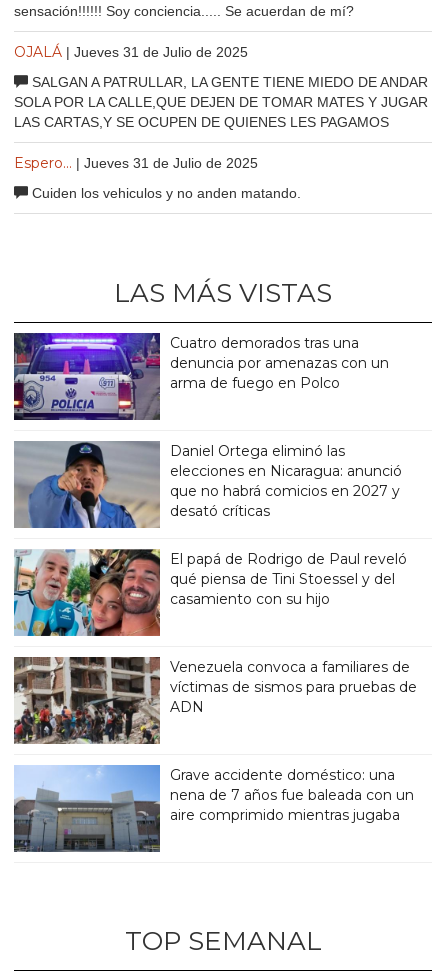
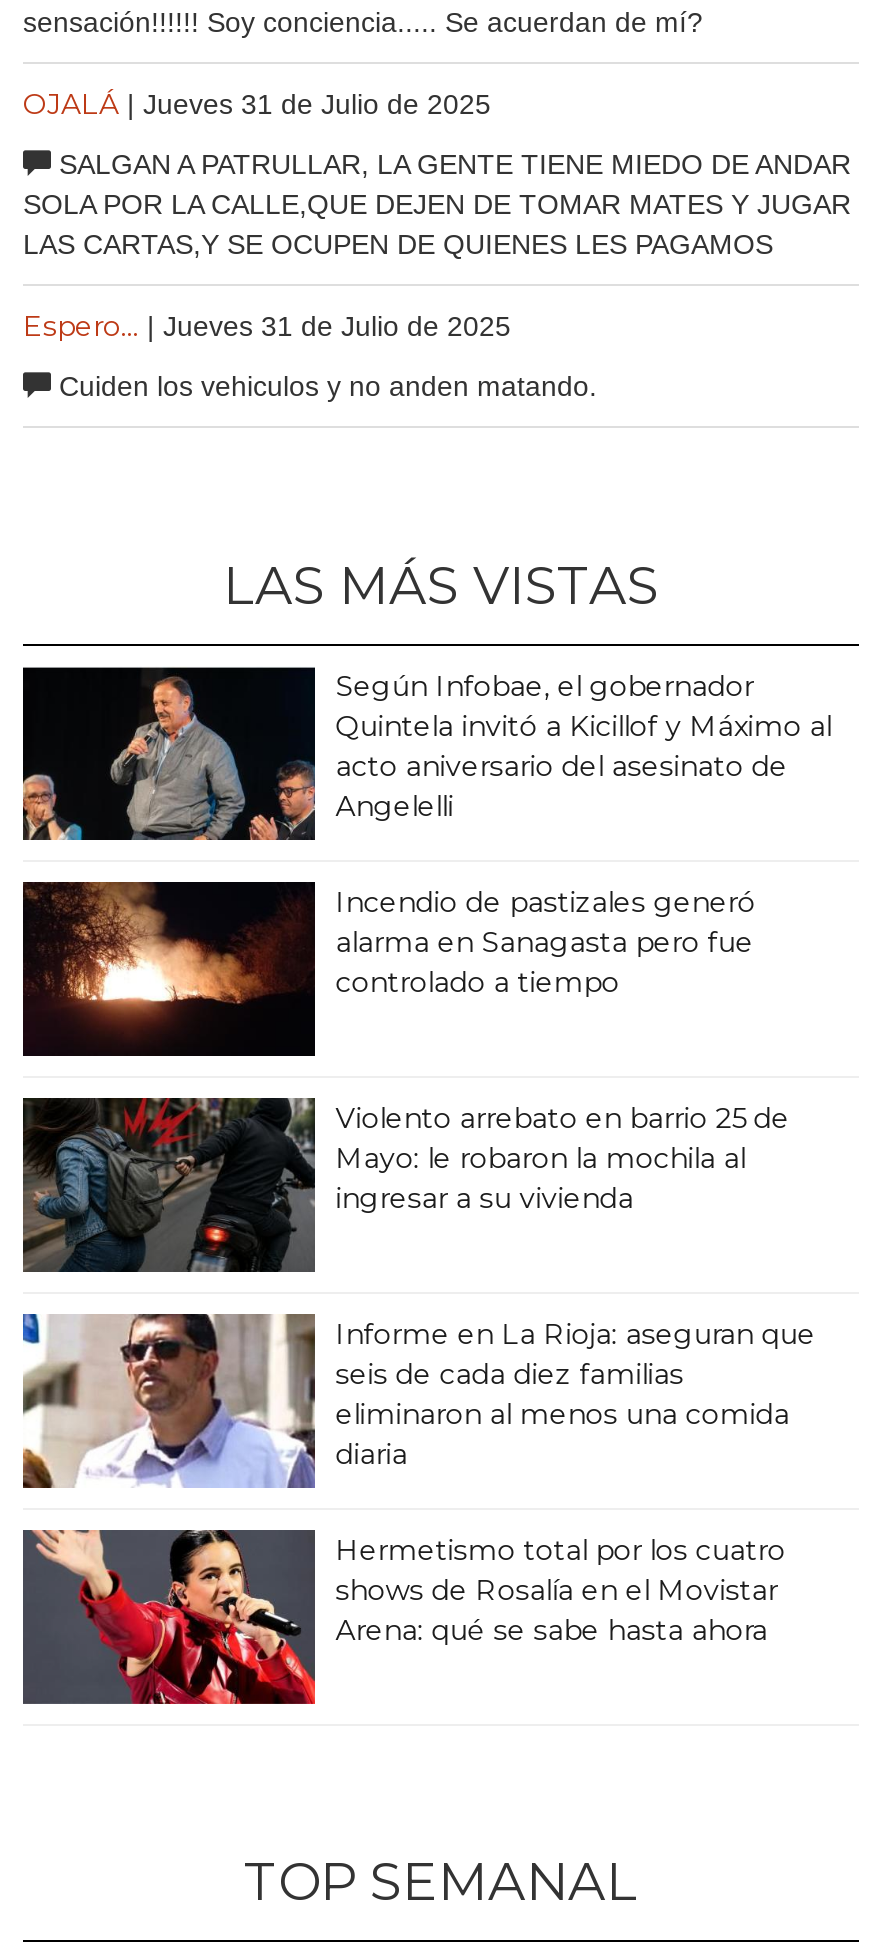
- [image]
- Cuatro demorados tras una
- denuncia por amenazas con un
- arma de fuego en Polco
+ [image]
+ Según Infobae, el gobernador
+ Quintela invitó a Kicillof y Máximo al
+ acto aniversario del asesinato de
+ Angelelli

- [image]
- Daniel Ortega eliminó las
- elecciones en Nicaragua: anunció
- que no habrá comicios en 2027 y
- desató críticas
+ [image]
+ Incendio de pastizales generó
+ alarma en Sanagasta pero fue
+ controlado a tiempo

- [image]
- El papá de Rodrigo de Paul reveló
- qué piensa de Tini Stoessel y del
- casamiento con su hijo
+ [image]
+ Violento arrebato en barrio 25 de
+ Mayo: le robaron la mochila al
+ ingresar a su vivienda

- [image]
- Venezuela convoca a familiares de
- víctimas de sismos para pruebas de
- ADN
+ [image]
+ Informe en La Rioja: aseguran que
+ seis de cada diez familias
+ eliminaron al menos una comida
+ diaria

- [image]
- Grave accidente doméstico: una
- nena de 7 años fue baleada con un
- aire comprimido mientras jugaba
+ [image]
+ Hermetismo total por los cuatro
+ shows de Rosalía en el Movistar
+ Arena: qué se sabe hasta ahora
